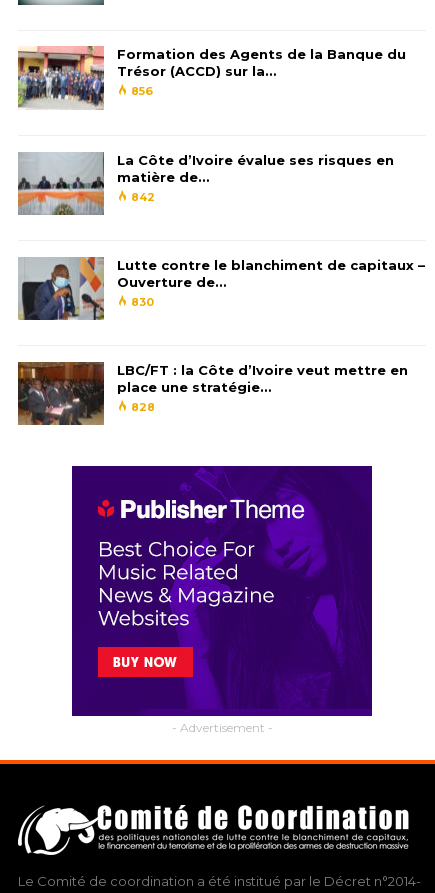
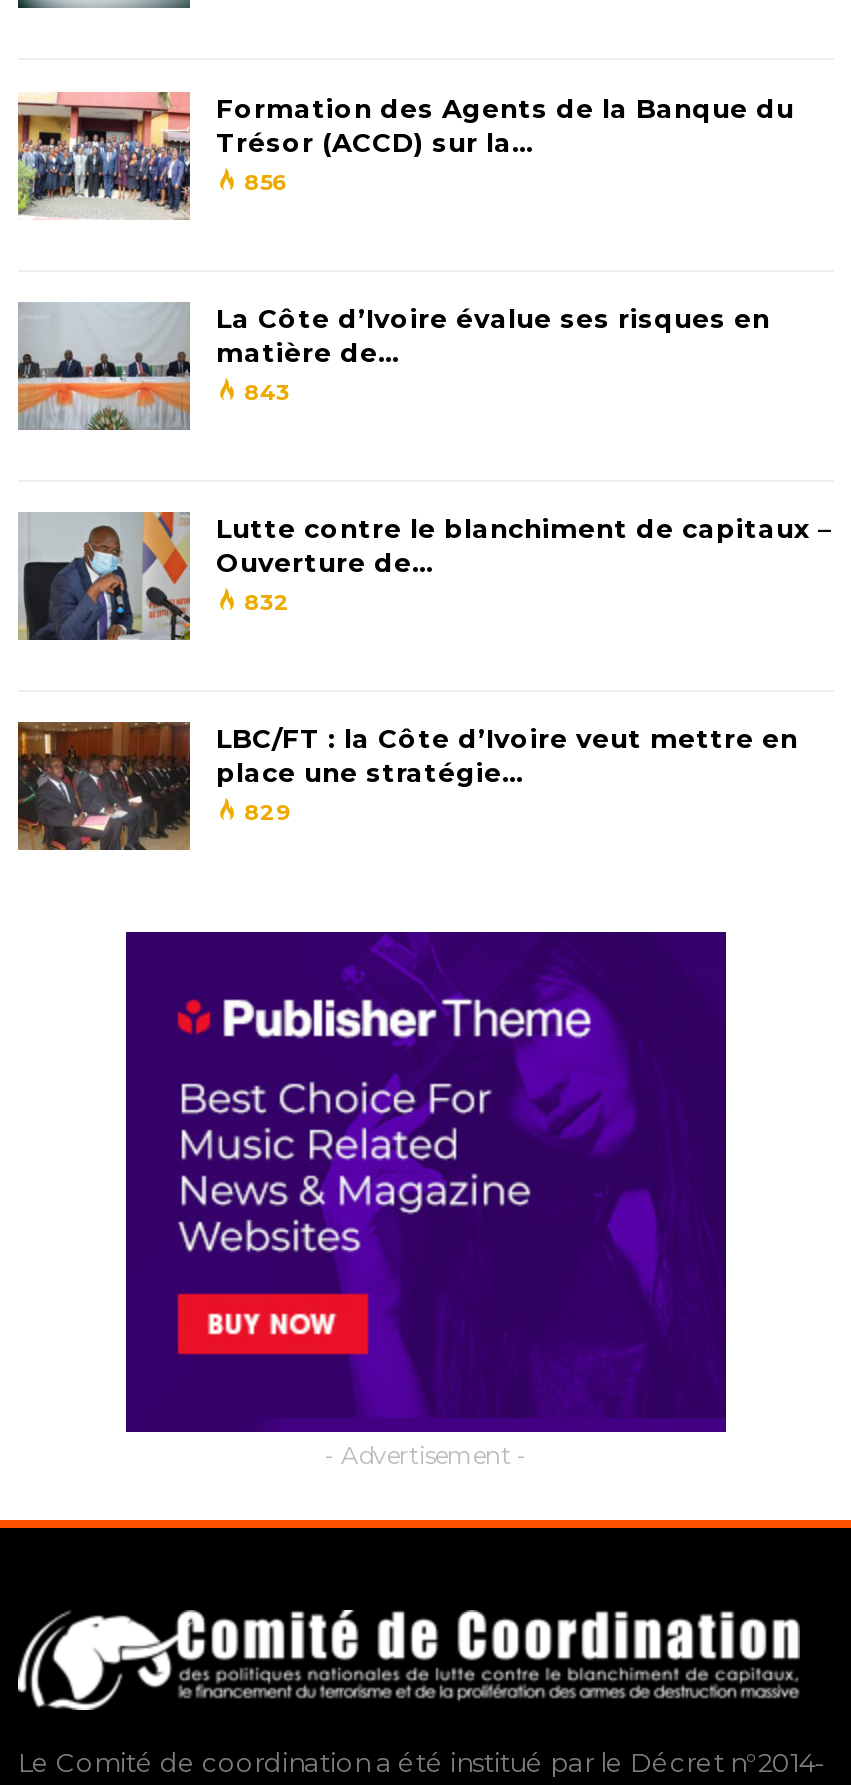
- 842
+ 843

- 830
+ 832

- 828
+ 829
